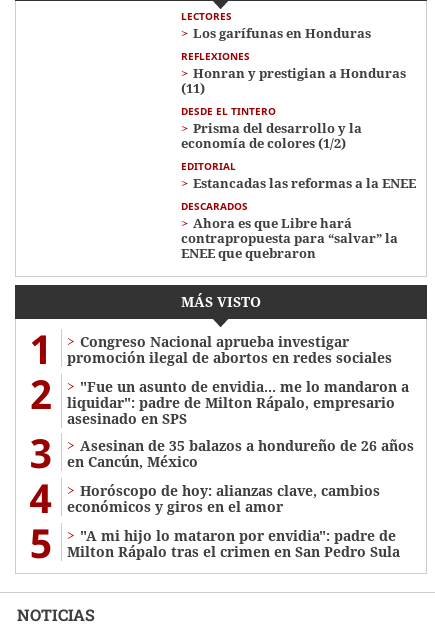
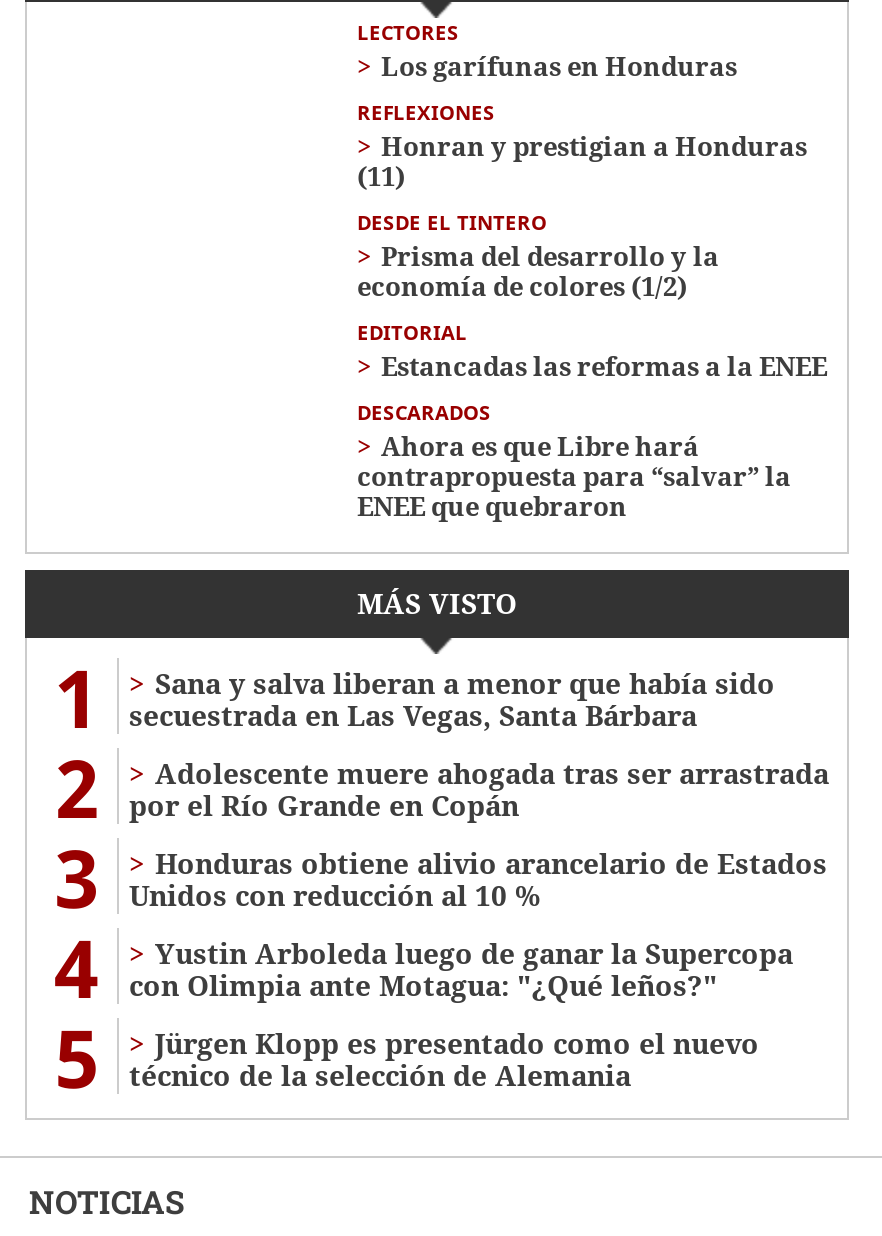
- Congreso Nacional aprueba investigar
- promoción ilegal de abortos en redes sociales
+ Sana y salva liberan a menor que había sido
+ secuestrada en Las Vegas, Santa Bárbara

- "Fue un asunto de envidia... me lo mandaron a
- liquidar": padre de Milton Rápalo, empresario
- asesinado en SPS
+ Adolescente muere ahogada tras ser arrastrada
+ por el Río Grande en Copán

- Asesinan de 35 balazos a hondureño de 26 años
- en Cancún, México
+ Honduras obtiene alivio arancelario de Estados
+ Unidos con reducción al 10 %

- Horóscopo de hoy: alianzas clave, cambios
- económicos y giros en el amor
+ Yustin Arboleda luego de ganar la Supercopa
+ con Olimpia ante Motagua: "¿Qué leños?"

- "A mi hijo lo mataron por envidia": padre de
- Milton Rápalo tras el crimen en San Pedro Sula
+ Jürgen Klopp es presentado como el nuevo
+ técnico de la selección de Alemania
